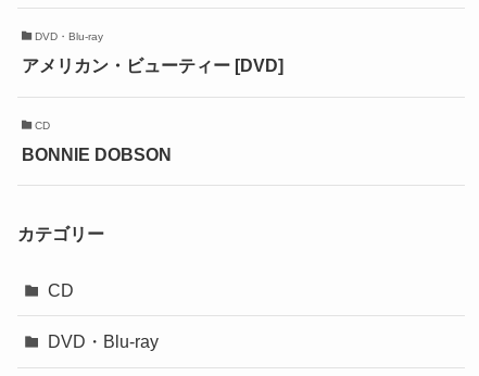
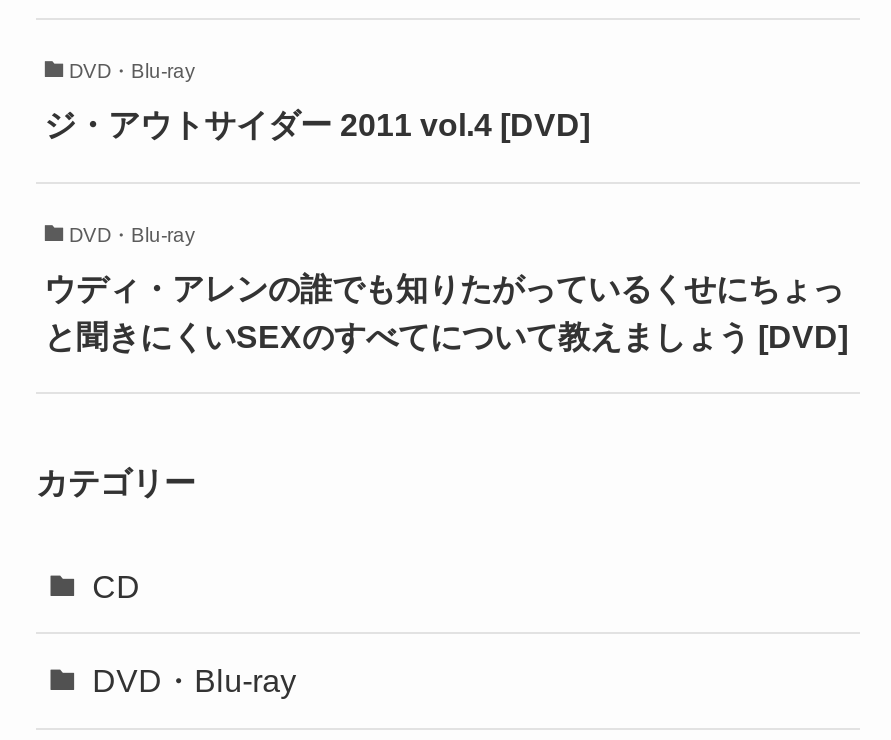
- アメリカン・ビューティー [DVD]
+ ジ・アウトサイダー 2011 vol.4 [DVD]

- CD
+ DVD・Blu-ray

- BONNIE DOBSON
+ ウディ・アレンの誰でも知りたがっているくせにちょっ
+ と聞きにくいSEXのすべてについて教えましょう [DVD]
